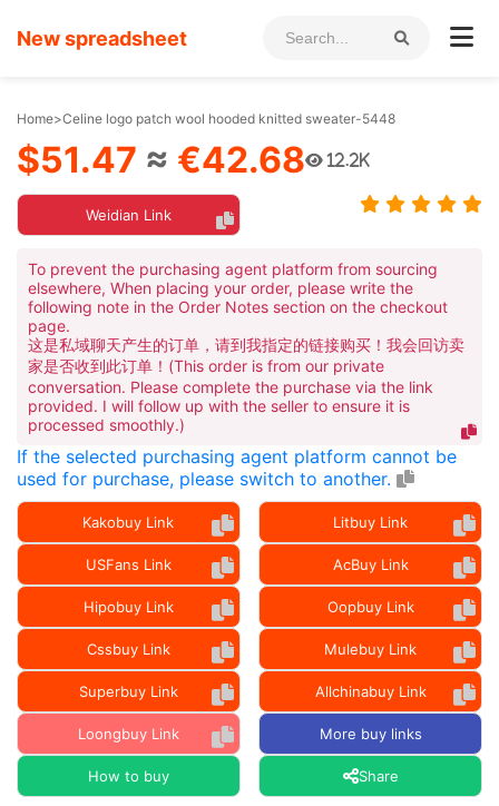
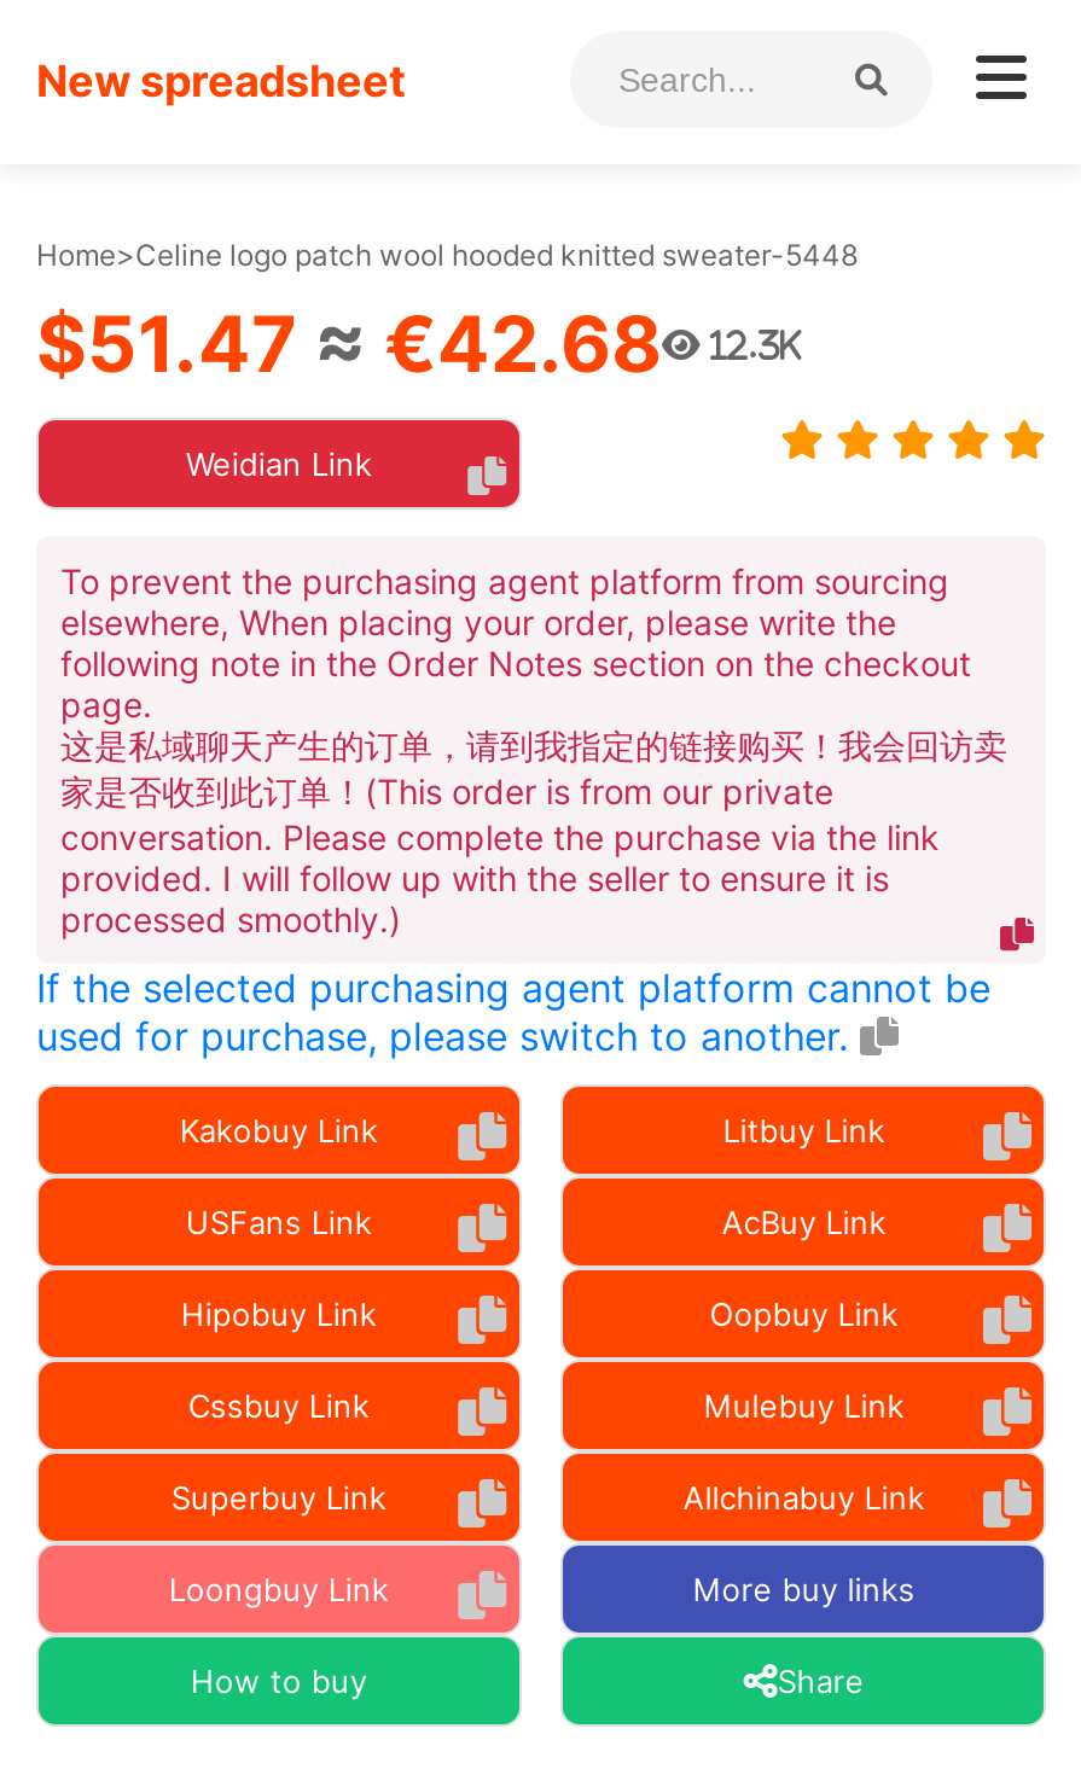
- 12.2K
+ 12.3K
